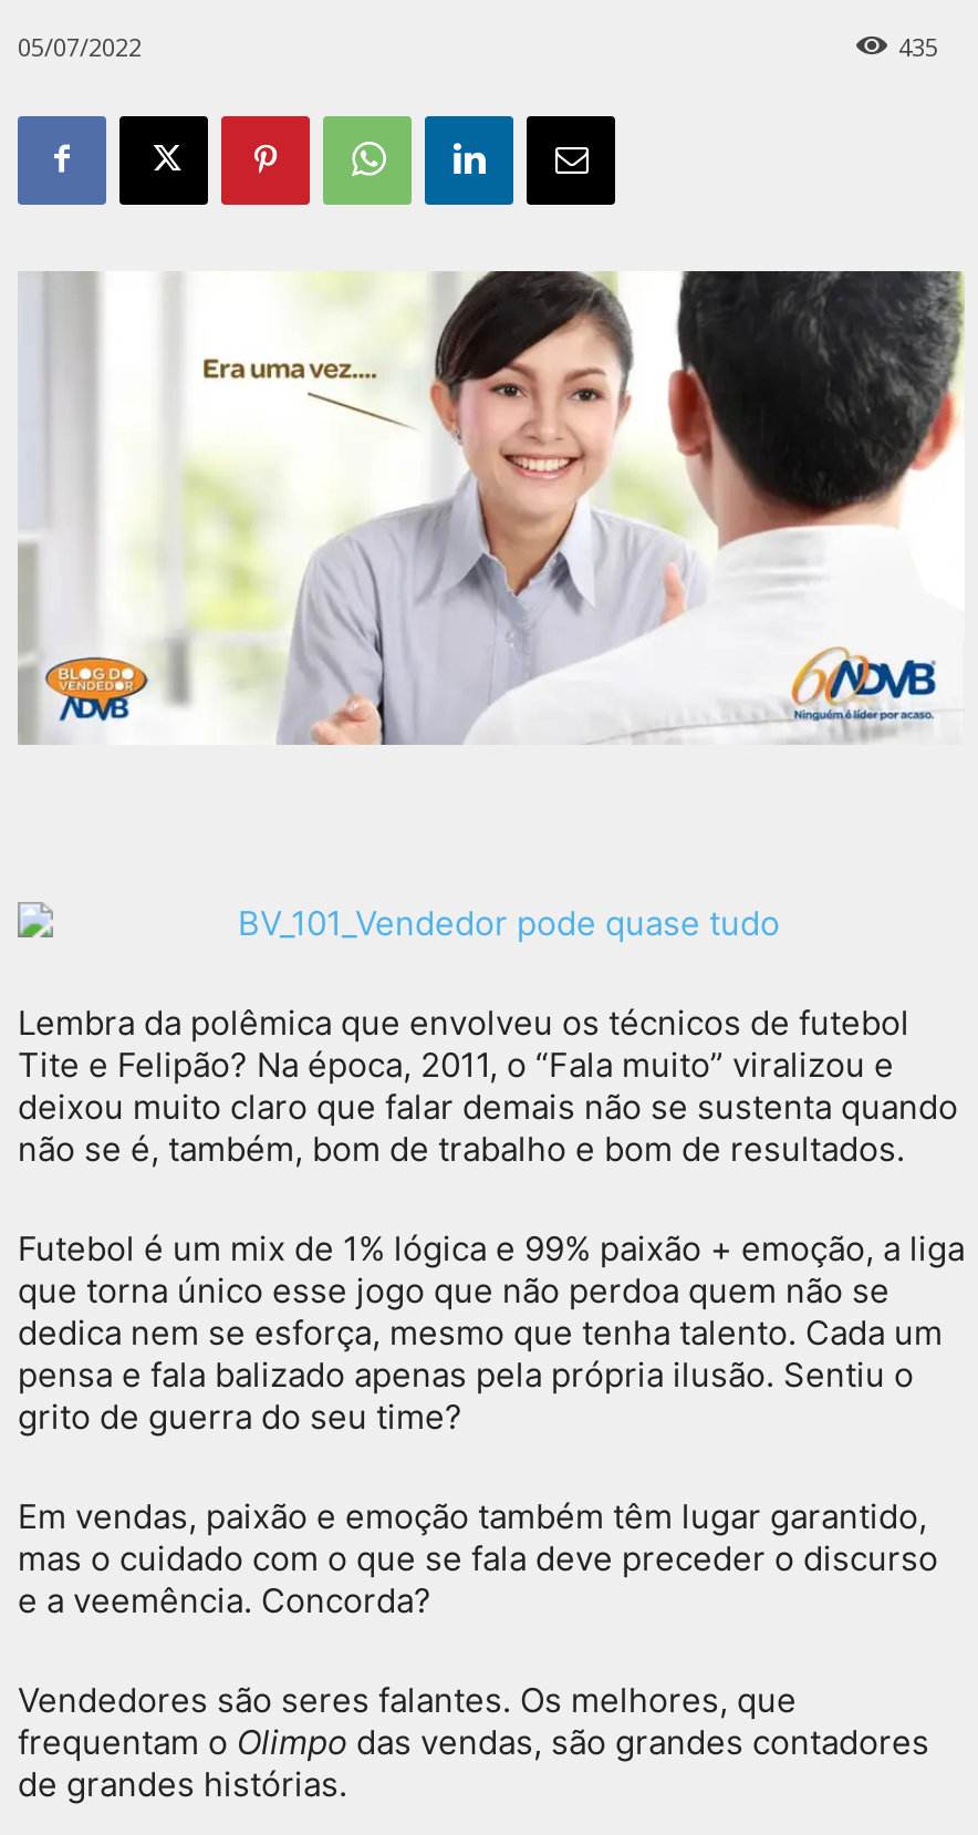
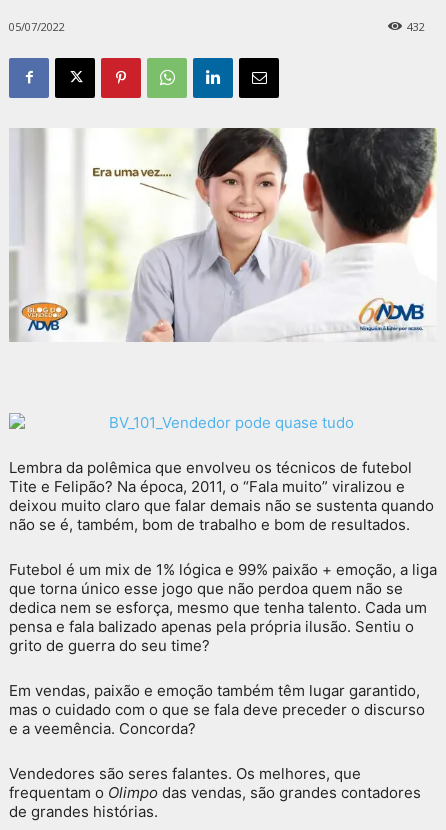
- 435
+ 432
